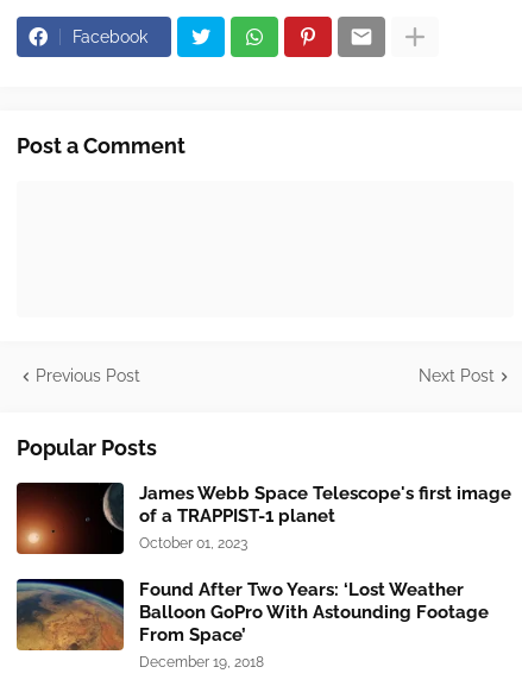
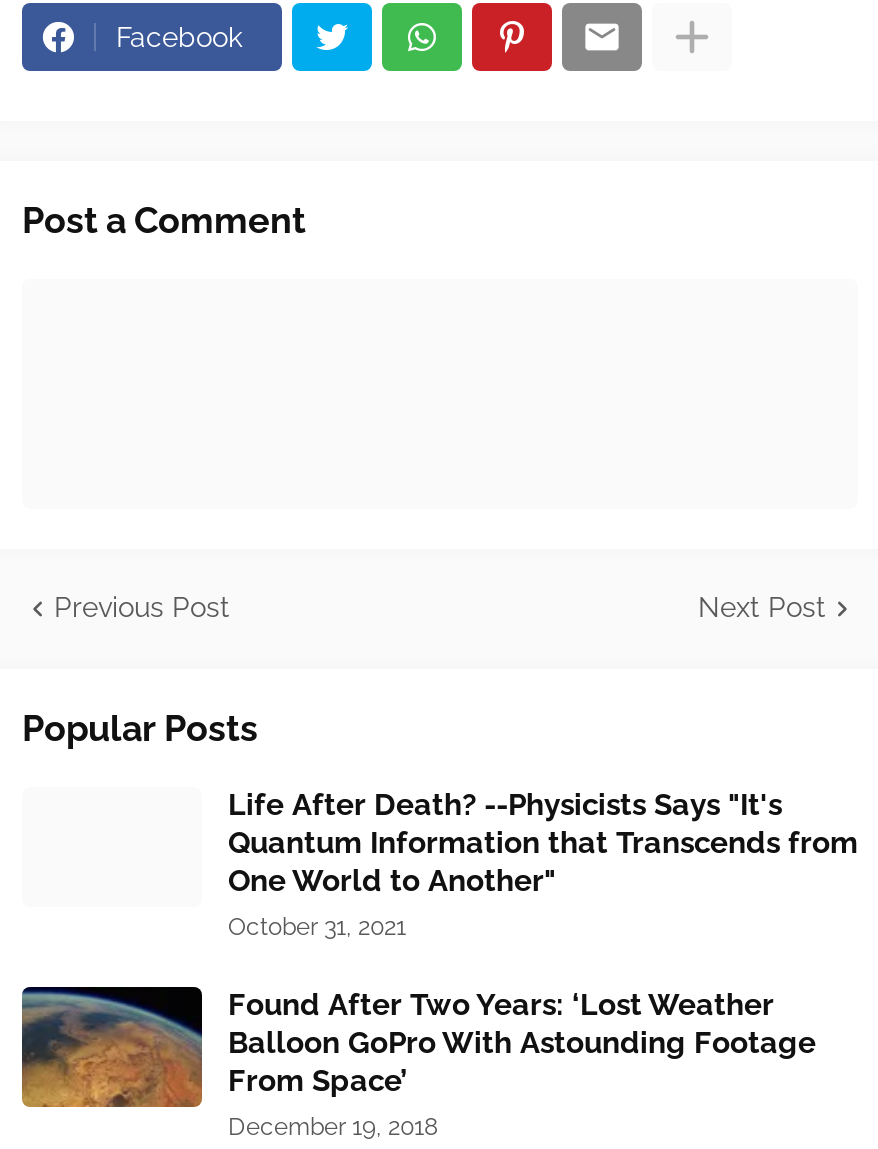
- [image]

- James Webb Space Telescope's first image
- of a TRAPPIST-1 planet
- October 01, 2023
+ Life After Death? --Physicists Says "It's
+ Quantum Information that Transcends from
+ One World to Another"
+ October 31, 2021
